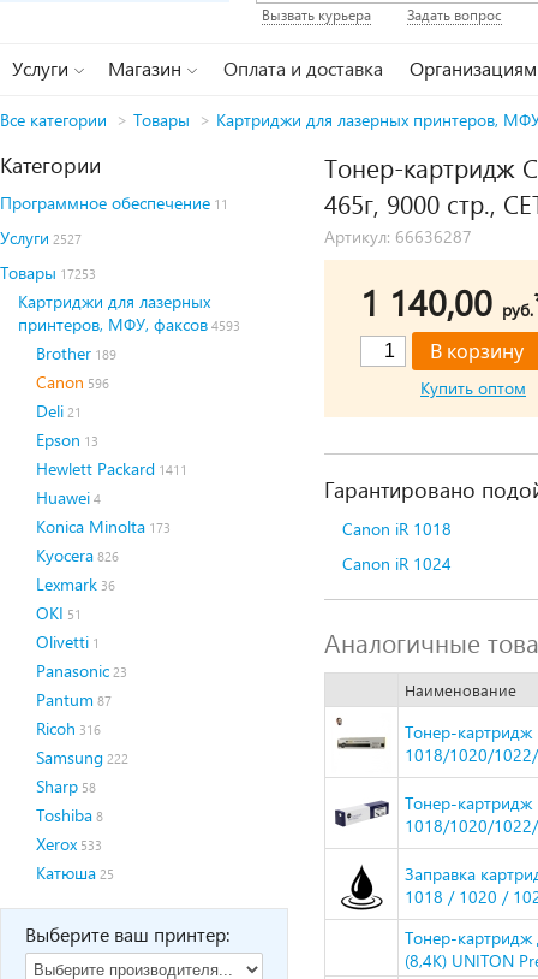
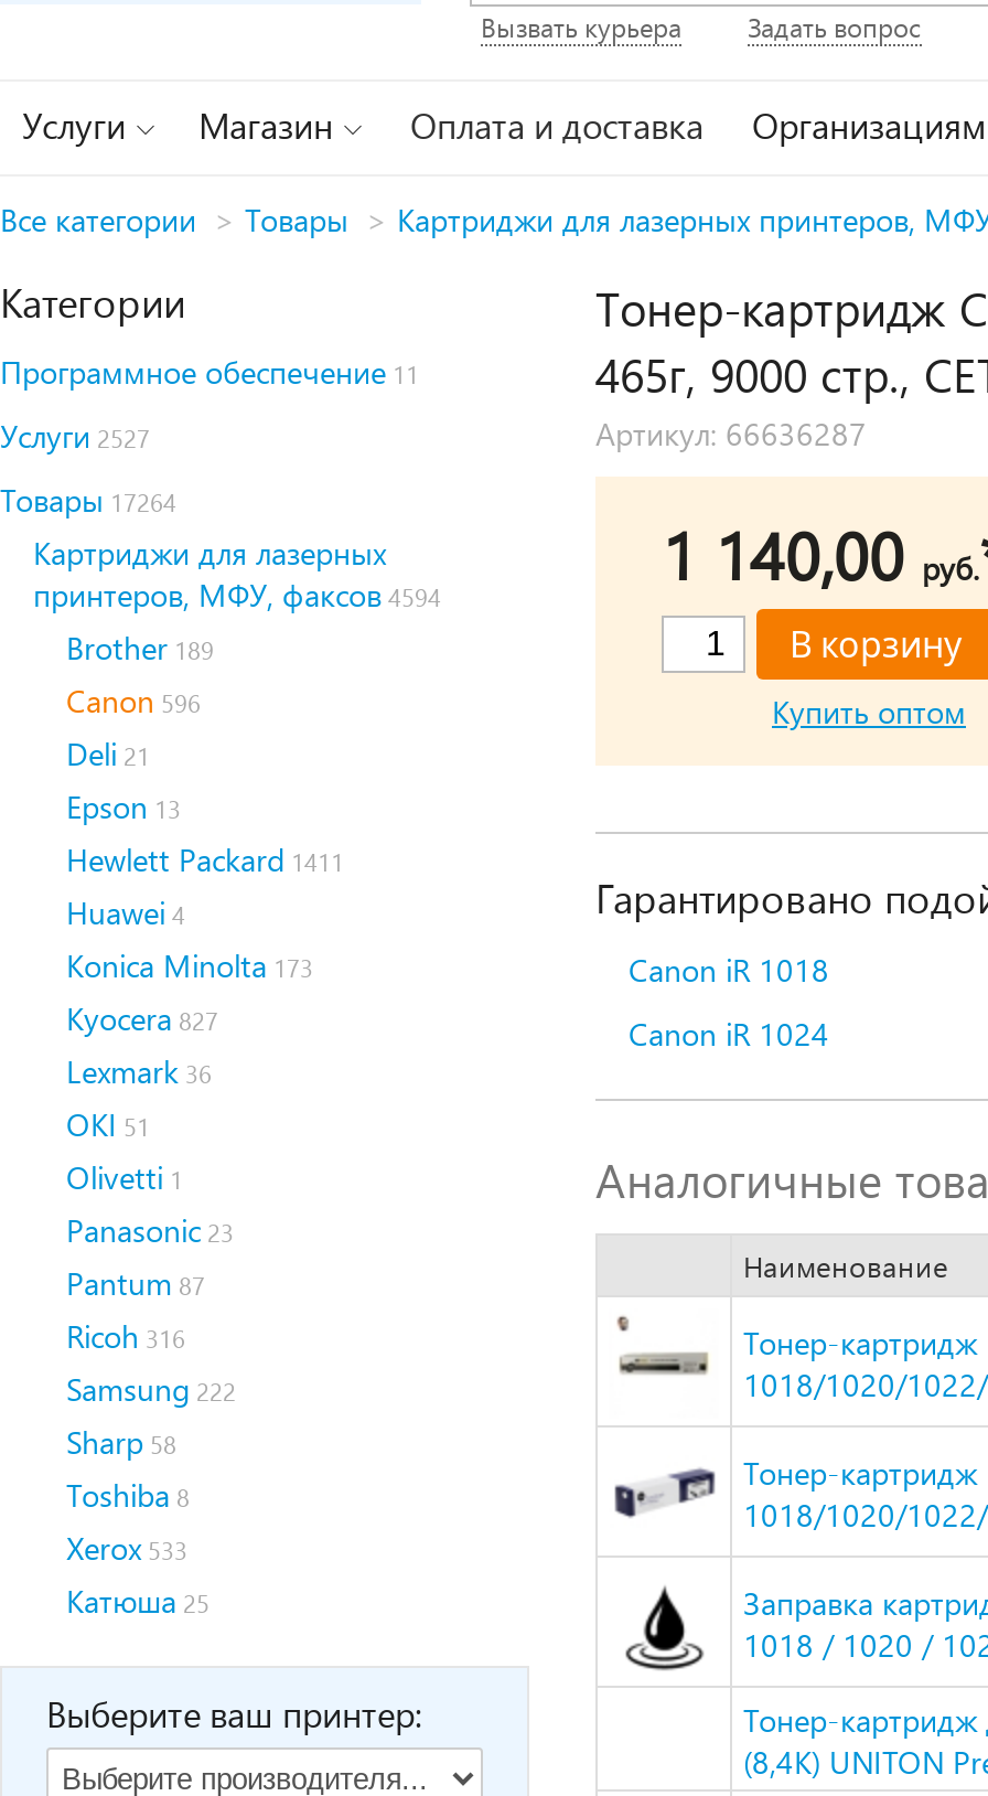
- Товары 17253
+ Товары 17264

- принтеров, МФУ, факсов 4593
+ принтеров, МФУ, факсов 4594

- Kyocera 826
+ Kyocera 827
